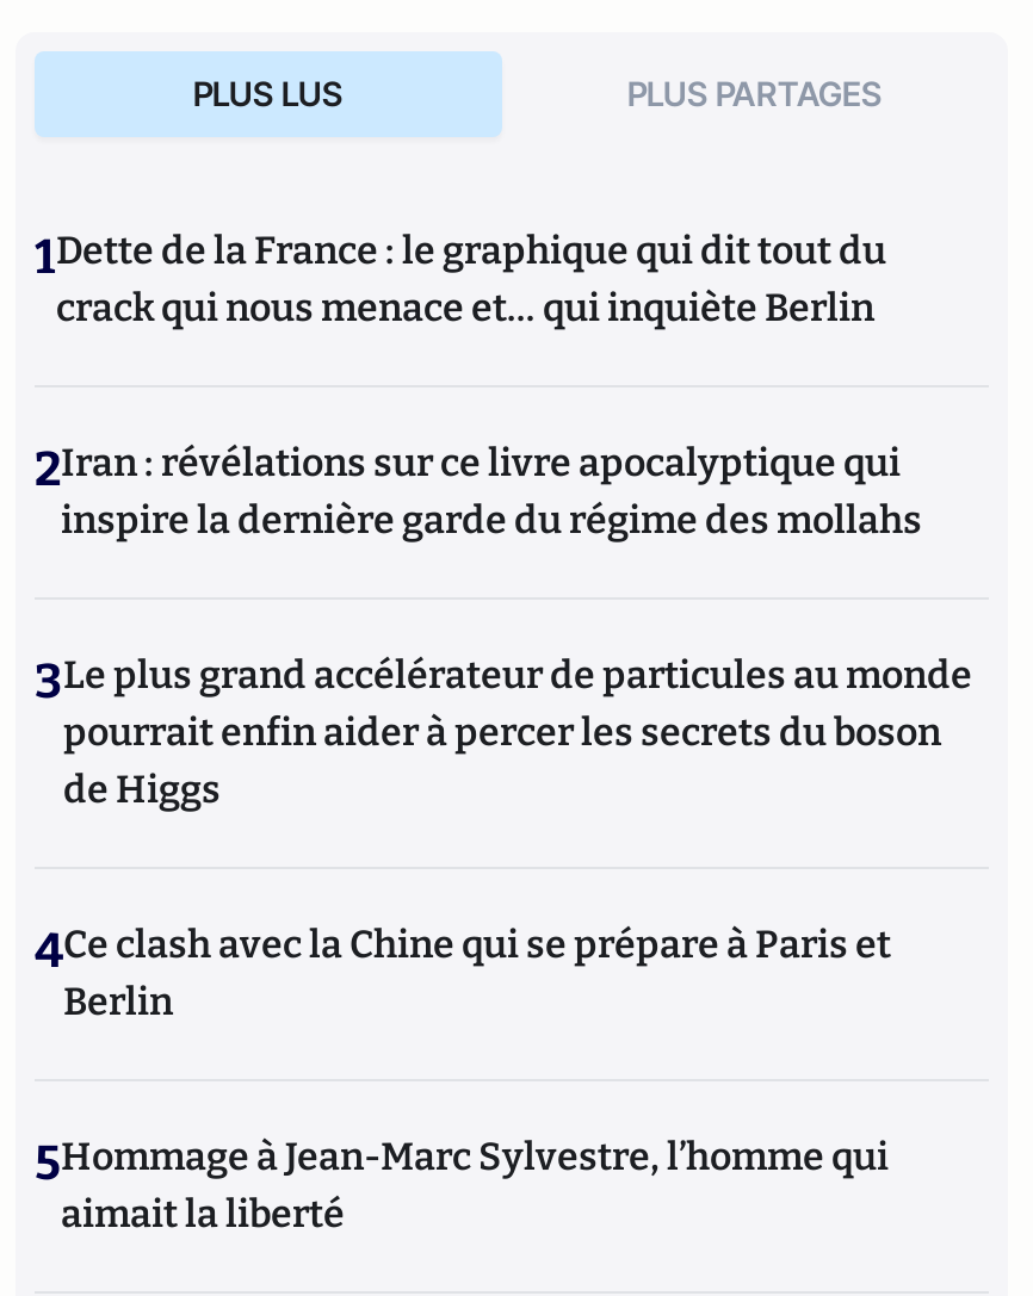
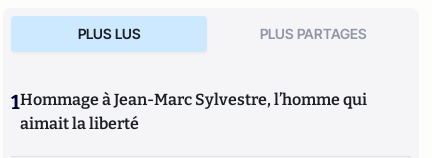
- 1Dette de la France : le graphique qui dit tout du
- crack qui nous menace et… qui inquiète Berlin
- 2Iran : révélations sur ce livre apocalyptique qui
- inspire la dernière garde du régime des mollahs
- 3Le plus grand accélérateur de particules au monde
- pourrait enfin aider à percer les secrets du boson
- de Higgs
- 4Ce clash avec la Chine qui se prépare à Paris et
- Berlin
- 5Hommage à Jean-Marc Sylvestre, l’homme qui
+ 1Hommage à Jean-Marc Sylvestre, l’homme qui
